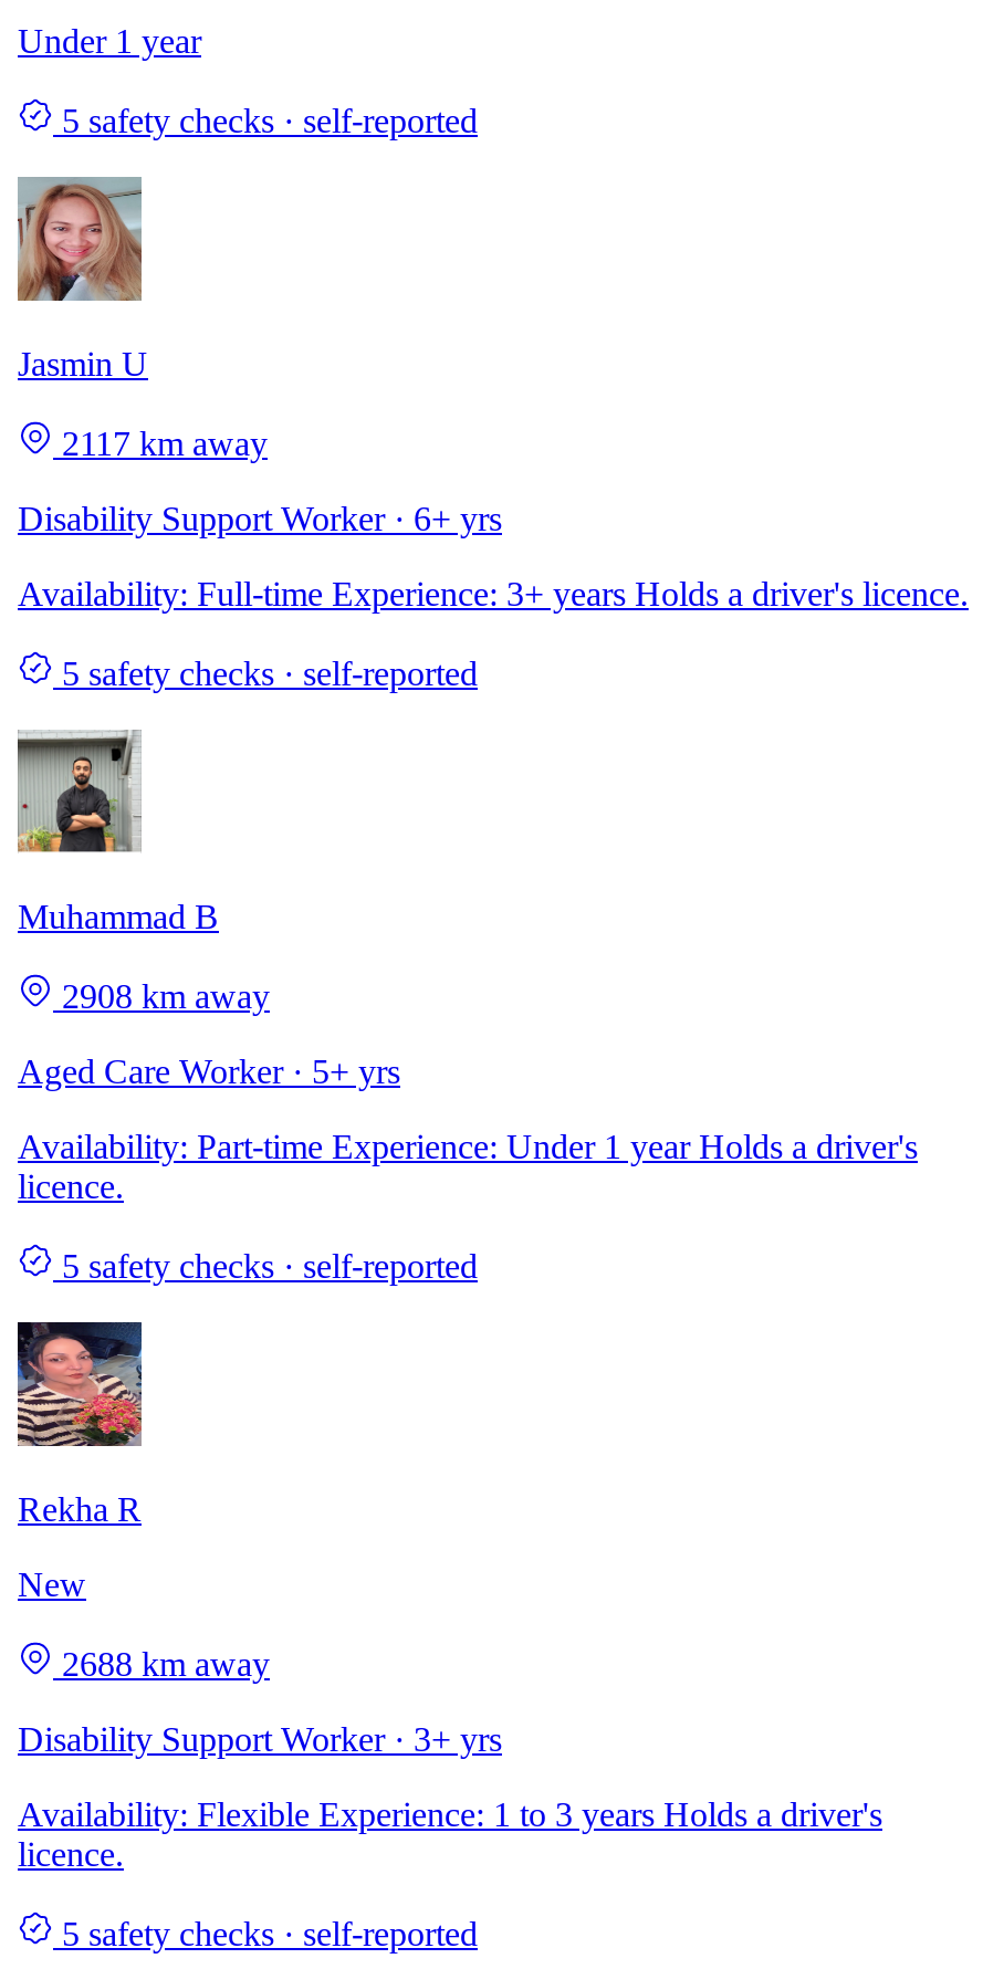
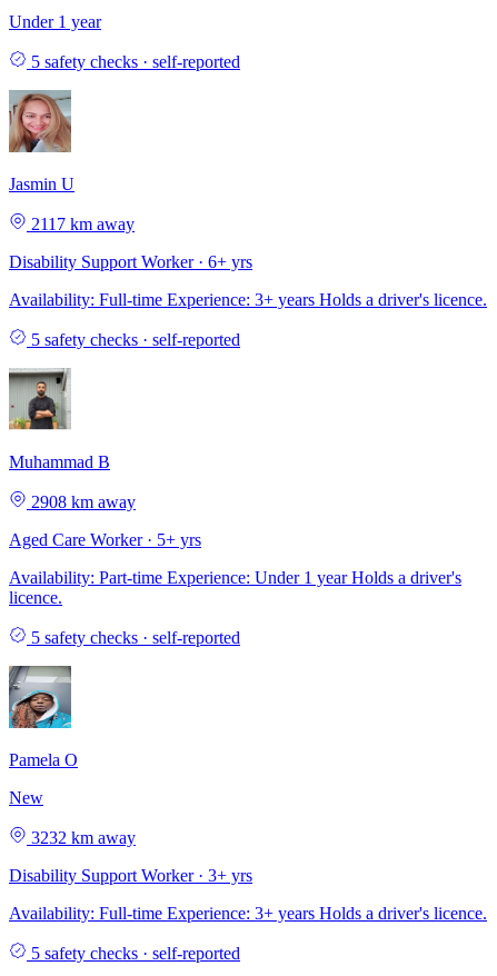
- [image]
- Rekha R
+ [image]
+ Pamela O

- 2688 km away
+ 3232 km away

- Availability: Flexible Experience: 1 to 3 years Holds a driver's
- licence.
+ Availability: Full-time Experience: 3+ years Holds a driver's licence.
